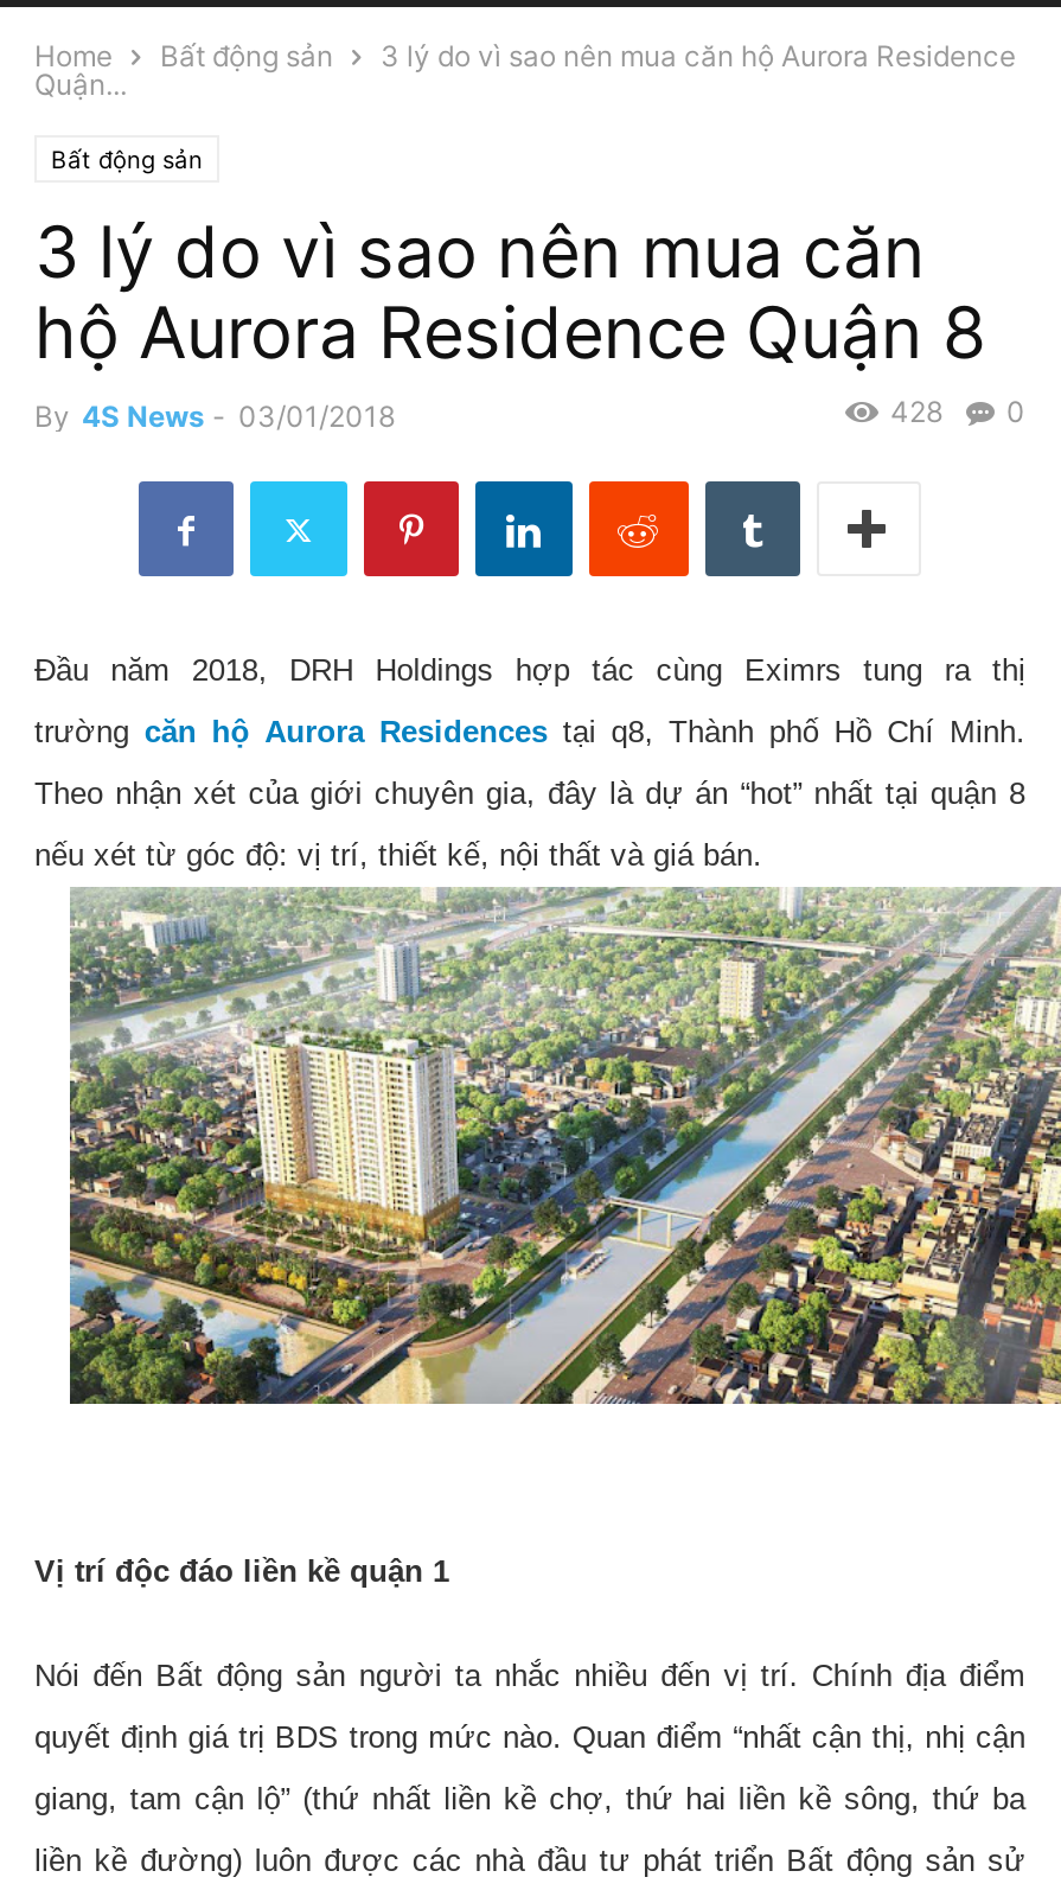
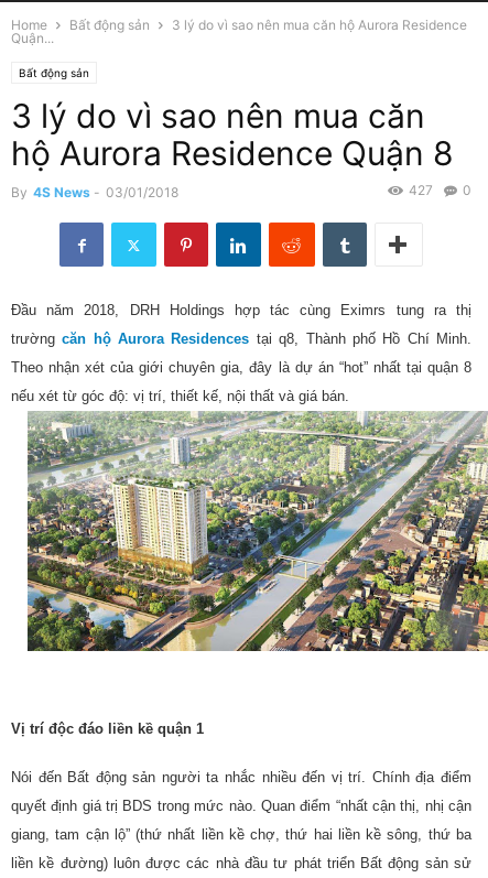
- 428 0
+ 427 0
